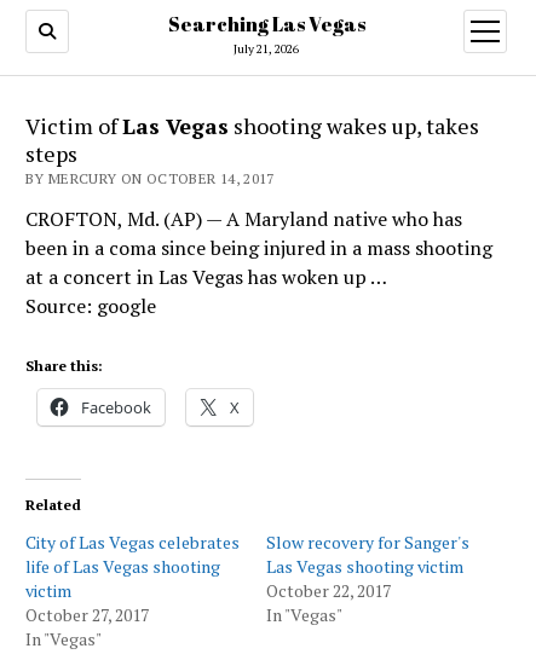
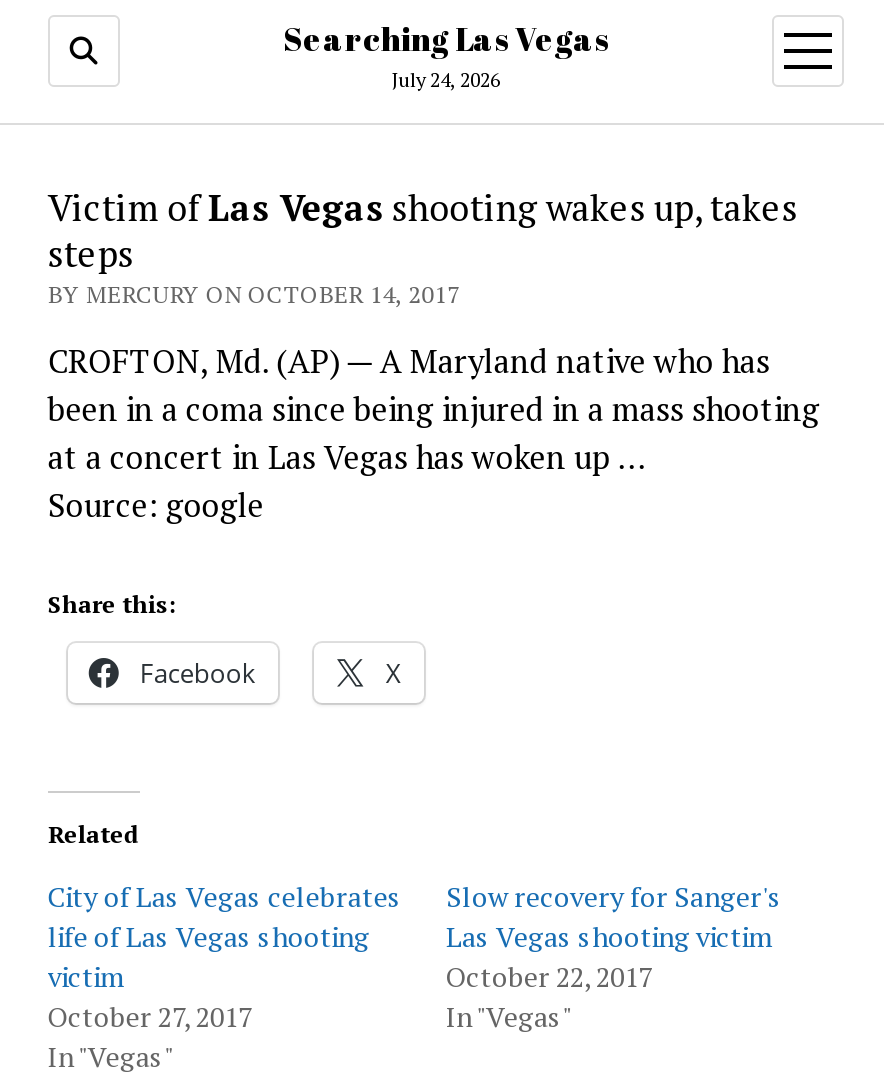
- July 21, 2026
+ July 24, 2026
